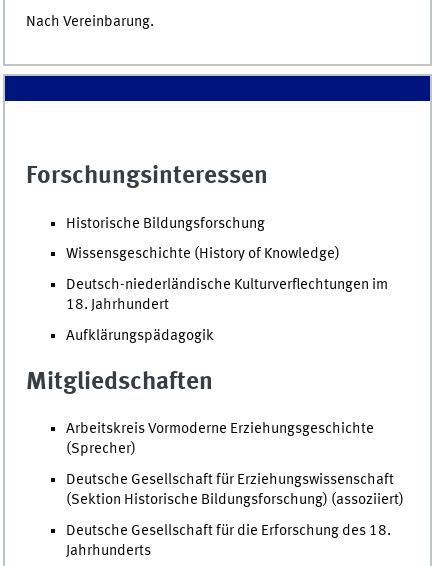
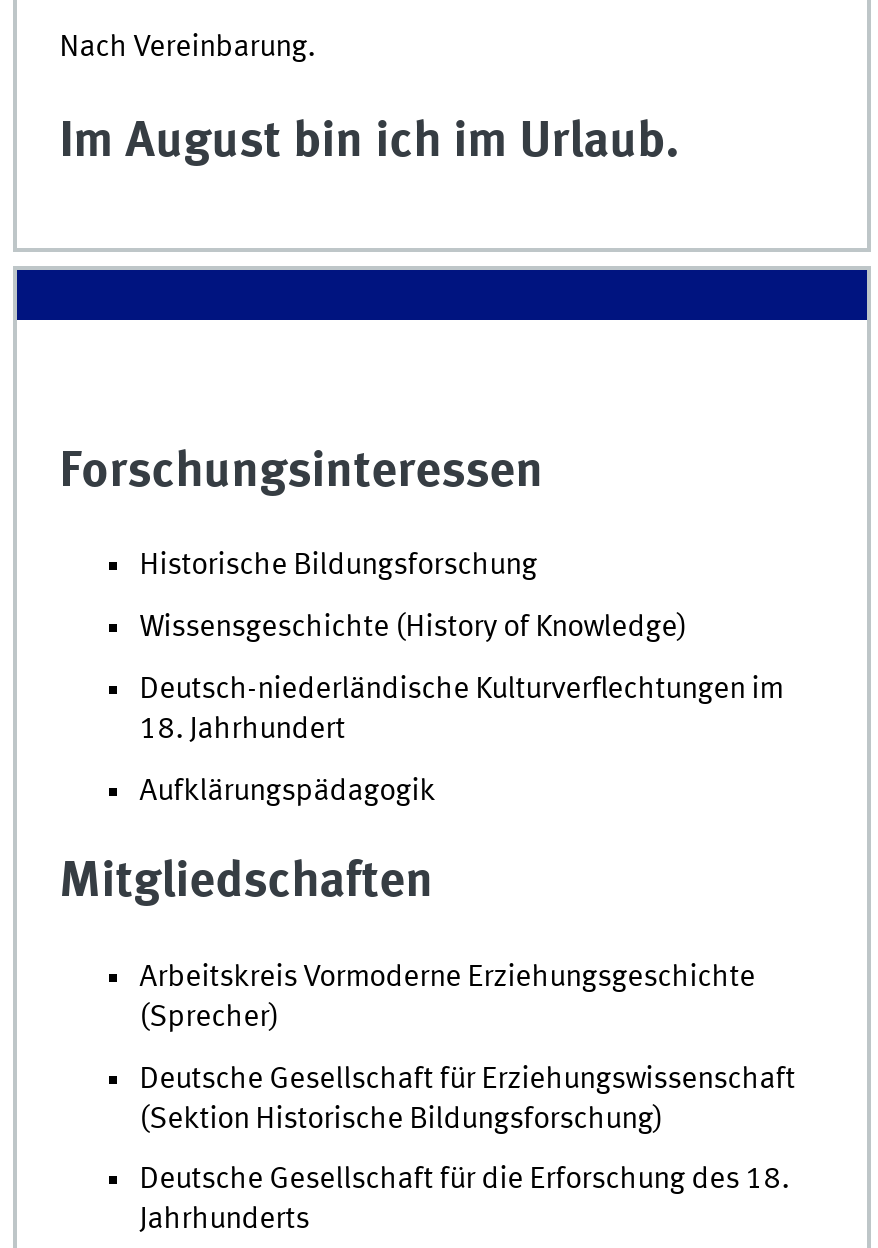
+ Im August bin ich im Urlaub.

- (Sektion Historische Bildungsforschung) (assoziiert)
+ (Sektion Historische Bildungsforschung)
